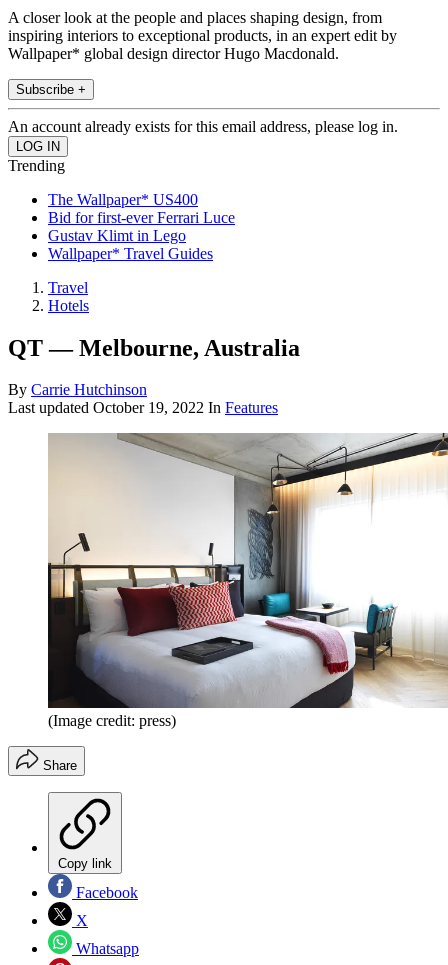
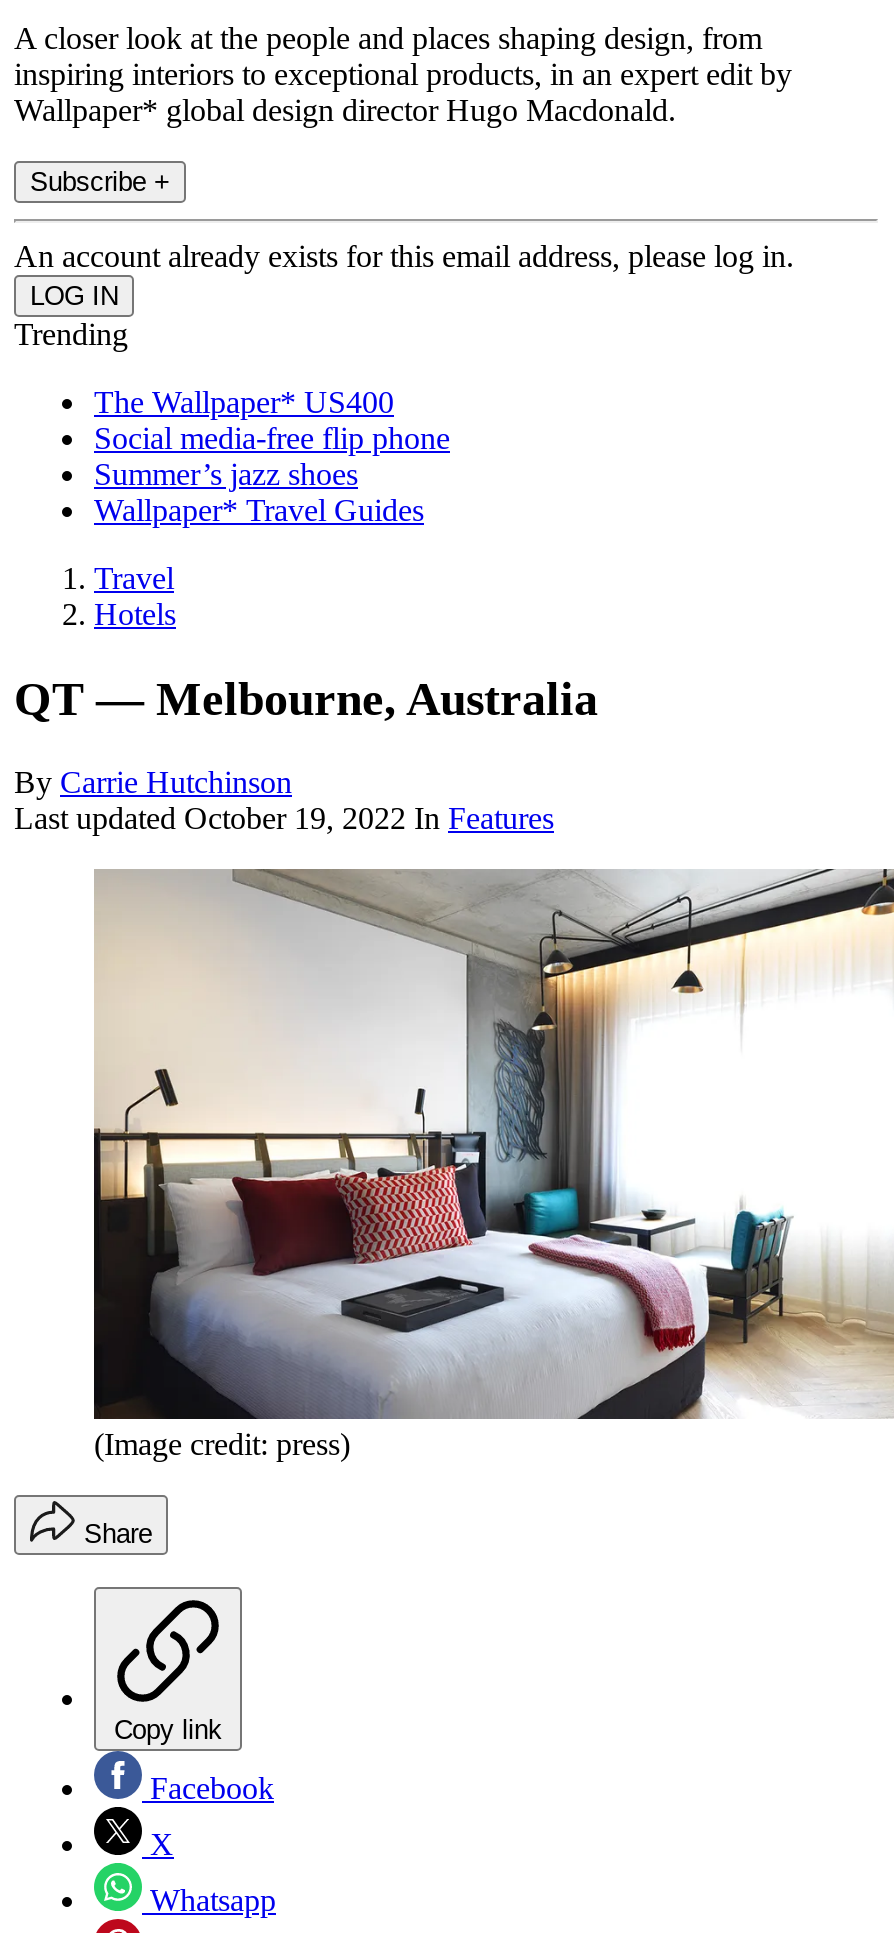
- Bid for first-ever Ferrari Luce
- Gustav Klimt in Lego
+ Social media-free flip phone
+ Summer’s jazz shoes
